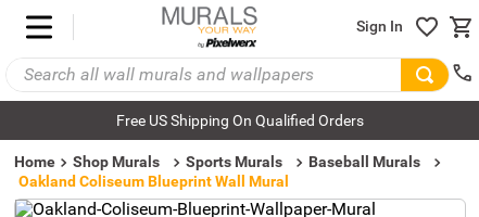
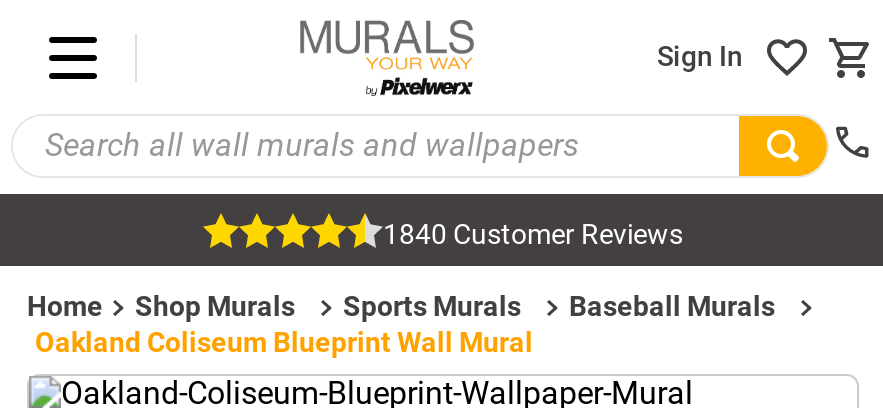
- Free US Shipping On Qualified Orders
+ 1840 Customer Reviews
